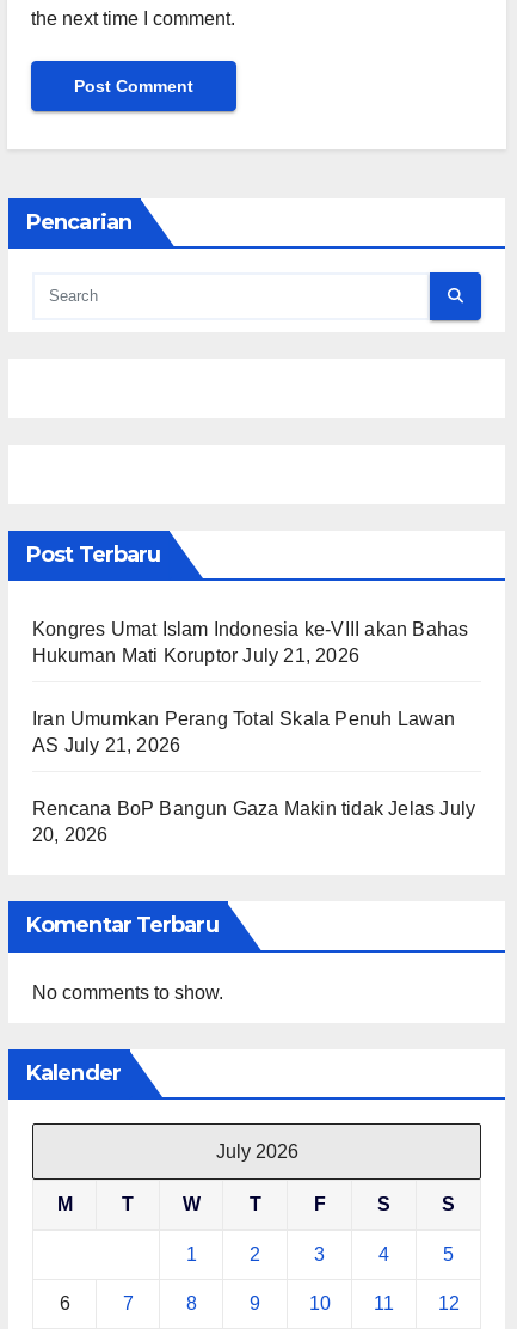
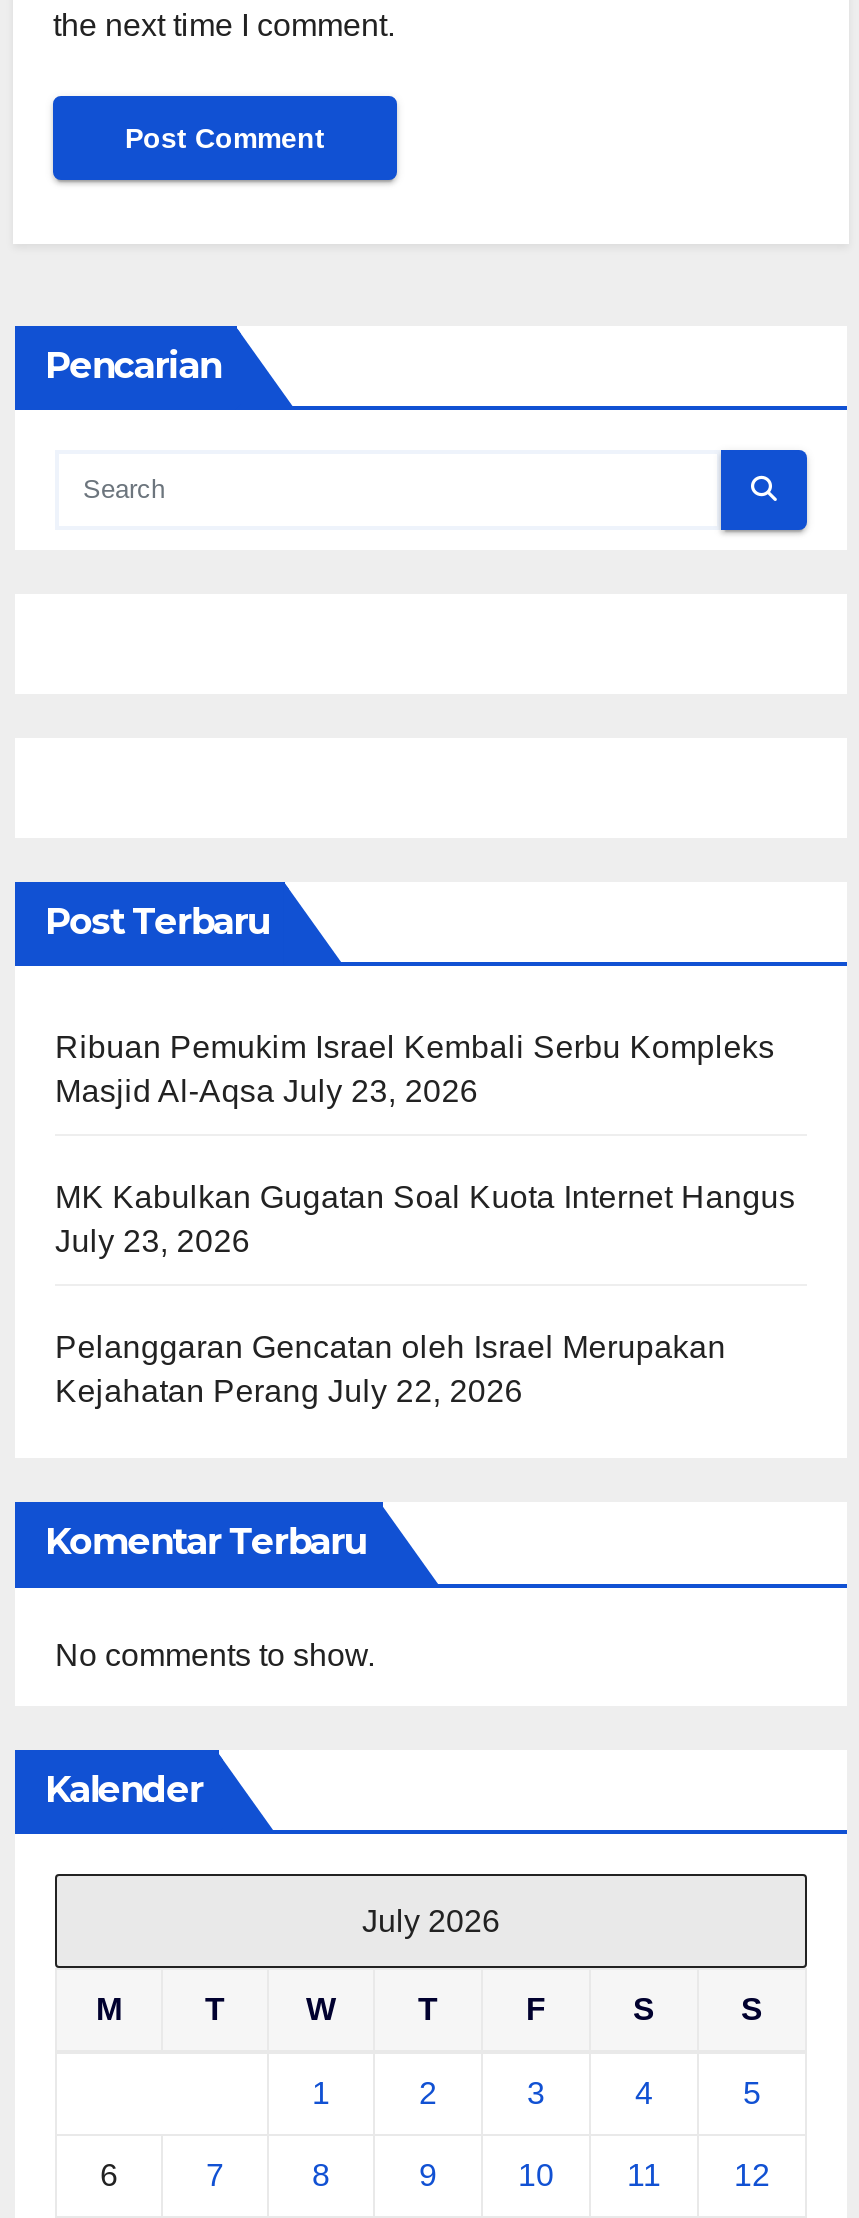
- Kongres Umat Islam Indonesia ke-VIII akan Bahas
- Hukuman Mati Koruptor July 21, 2026
+ Ribuan Pemukim Israel Kembali Serbu Kompleks
+ Masjid Al-Aqsa July 23, 2026

- Iran Umumkan Perang Total Skala Penuh Lawan
- AS July 21, 2026
+ MK Kabulkan Gugatan Soal Kuota Internet Hangus
+ July 23, 2026

- Rencana BoP Bangun Gaza Makin tidak Jelas July
- 20, 2026
+ Pelanggaran Gencatan oleh Israel Merupakan
+ Kejahatan Perang July 22, 2026
